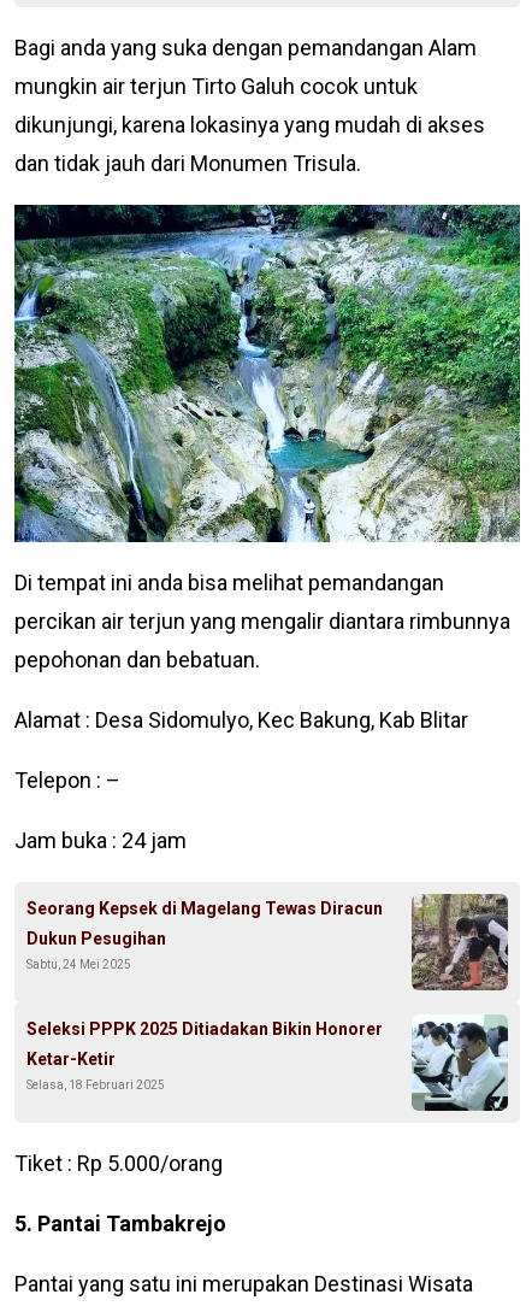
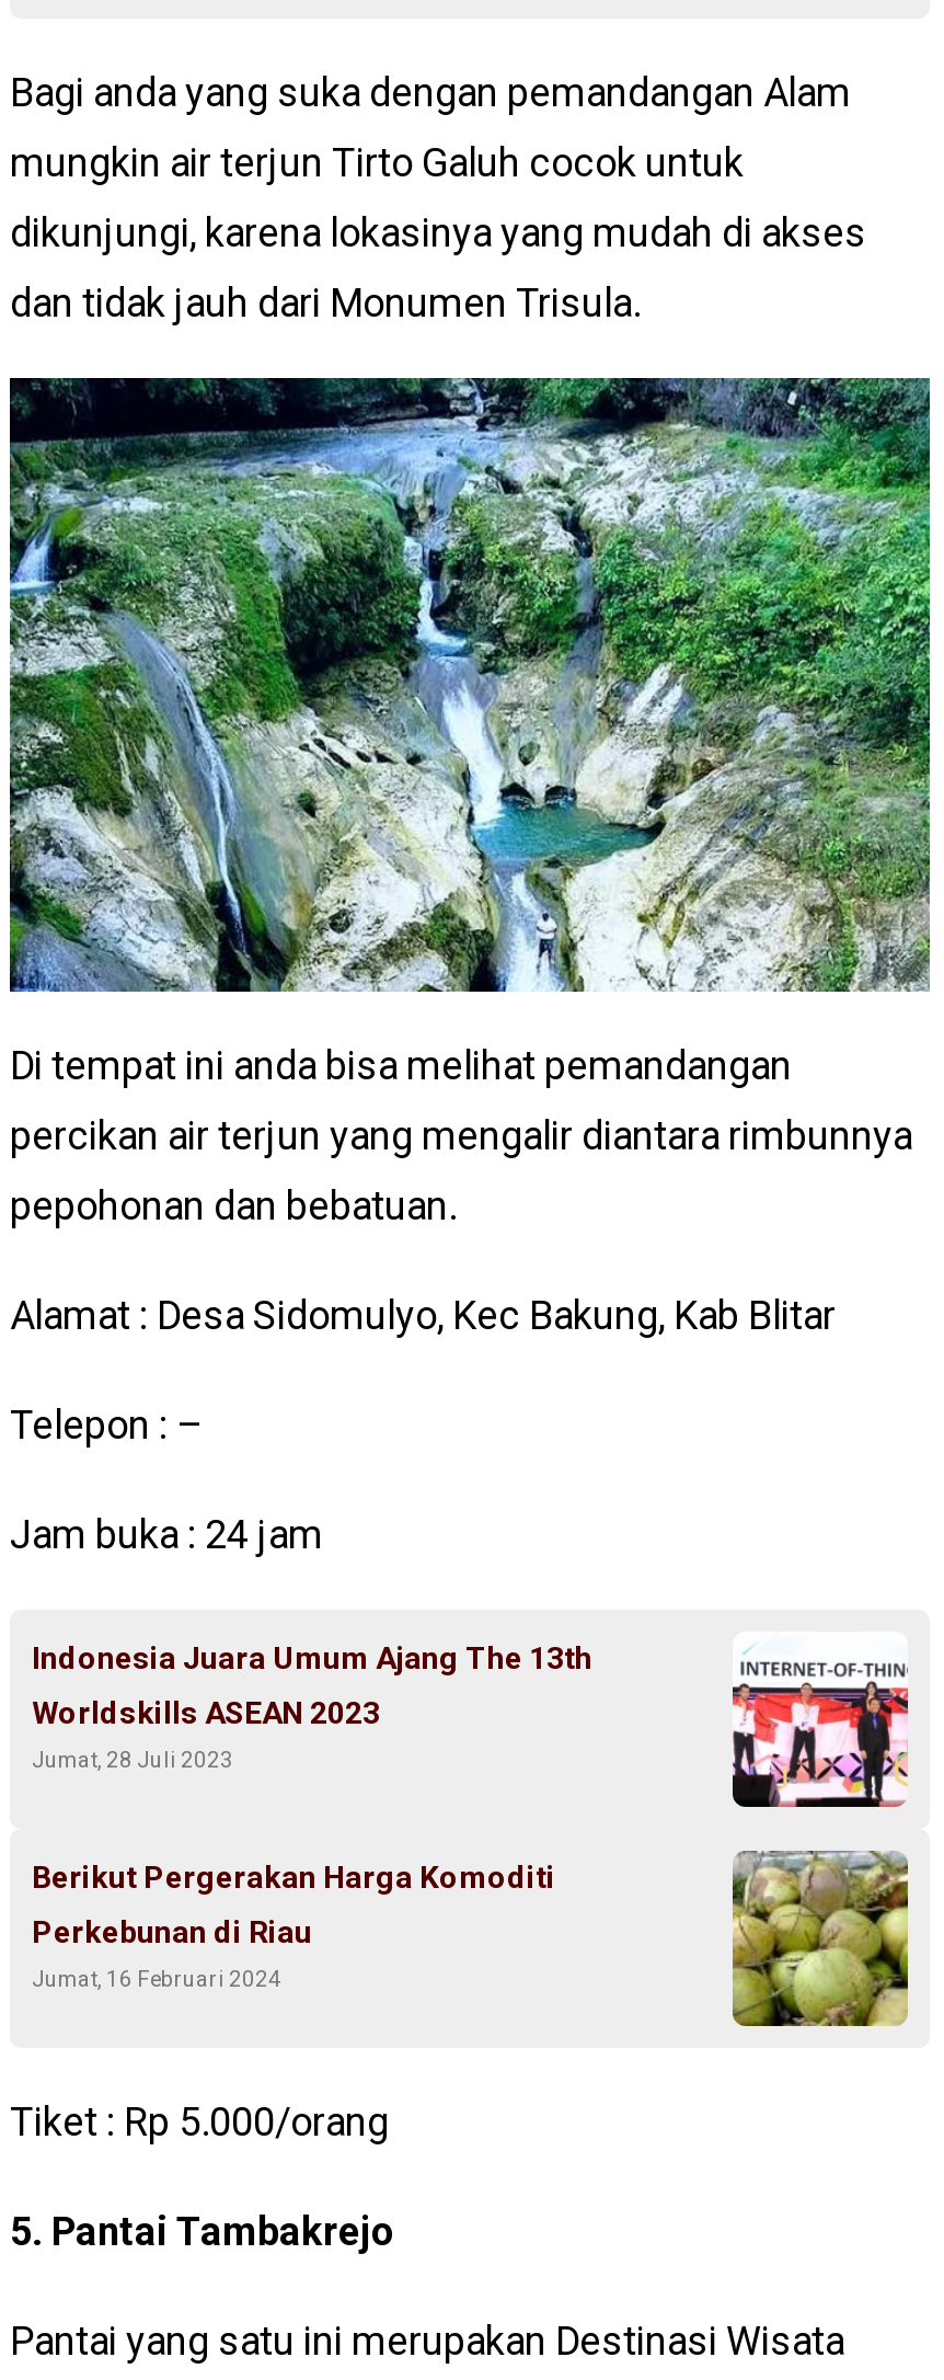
- Seorang Kepsek di Magelang Tewas Diracun
+ Indonesia Juara Umum Ajang The 13th

- [image]
+ [image]

- Dukun Pesugihan
+ Worldskills ASEAN 2023

- Sabtu, 24 Mei 2025
+ Jumat, 28 Juli 2023

- Seleksi PPPK 2025 Ditiadakan Bikin Honorer
+ Berikut Pergerakan Harga Komoditi

- [image]
+ [image]

- Ketar-Ketir
+ Perkebunan di Riau

- Selasa, 18 Februari 2025
+ Jumat, 16 Februari 2024
